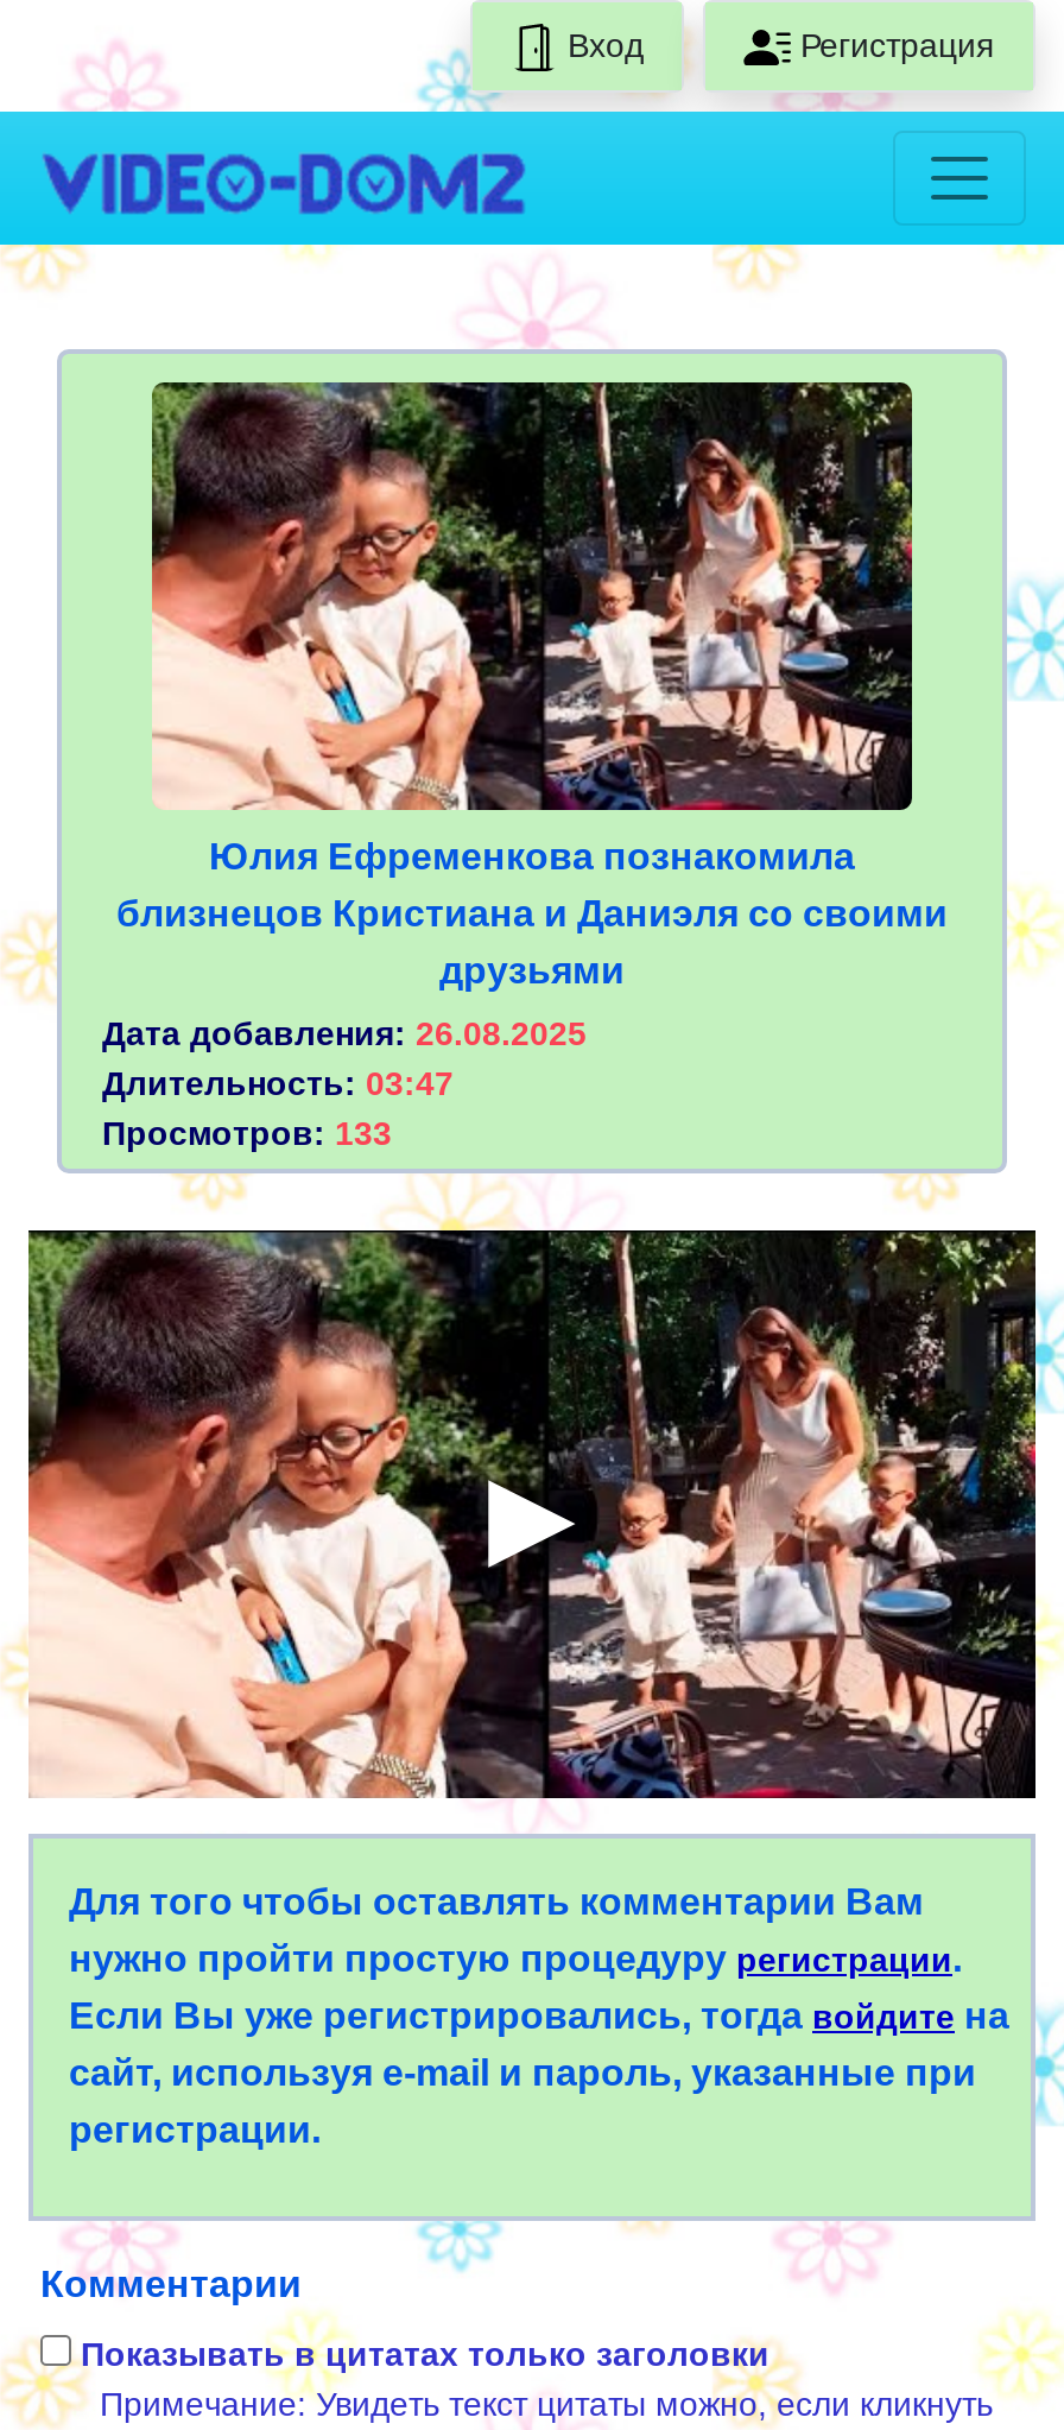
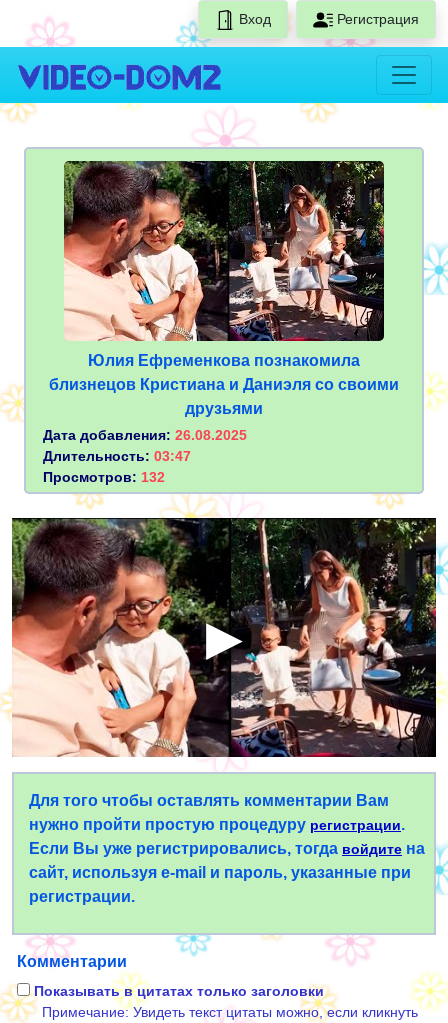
- Просмотров: 133
+ Просмотров: 132
